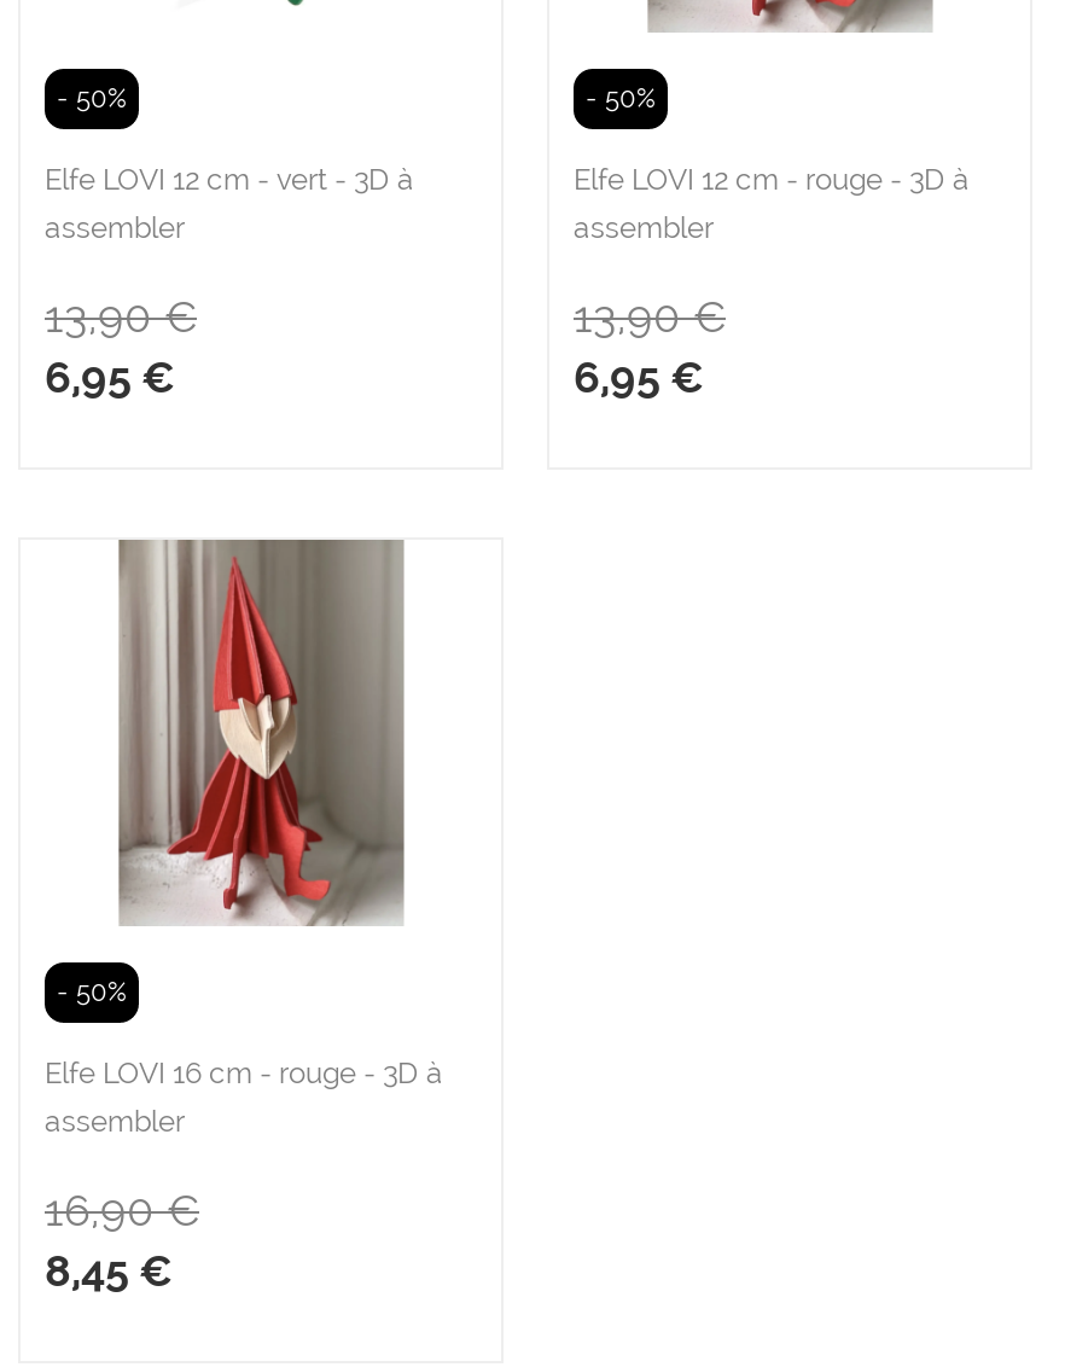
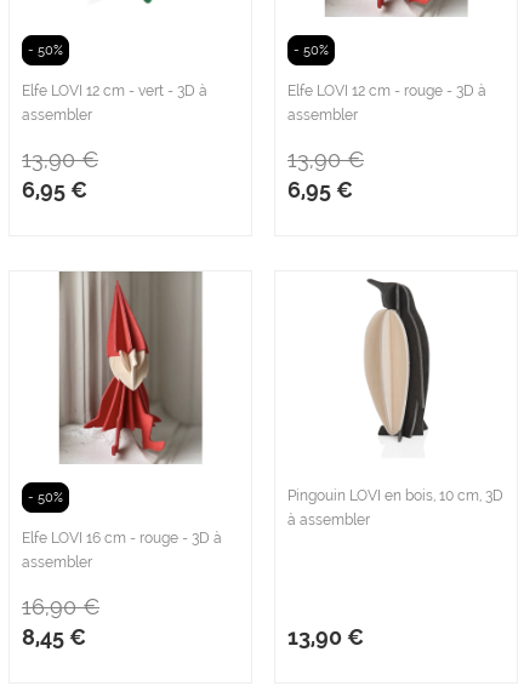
+ [image]
+ Pingouin LOVI en bois, 10 cm, 3D
+ à assembler

+ 13,90 €
